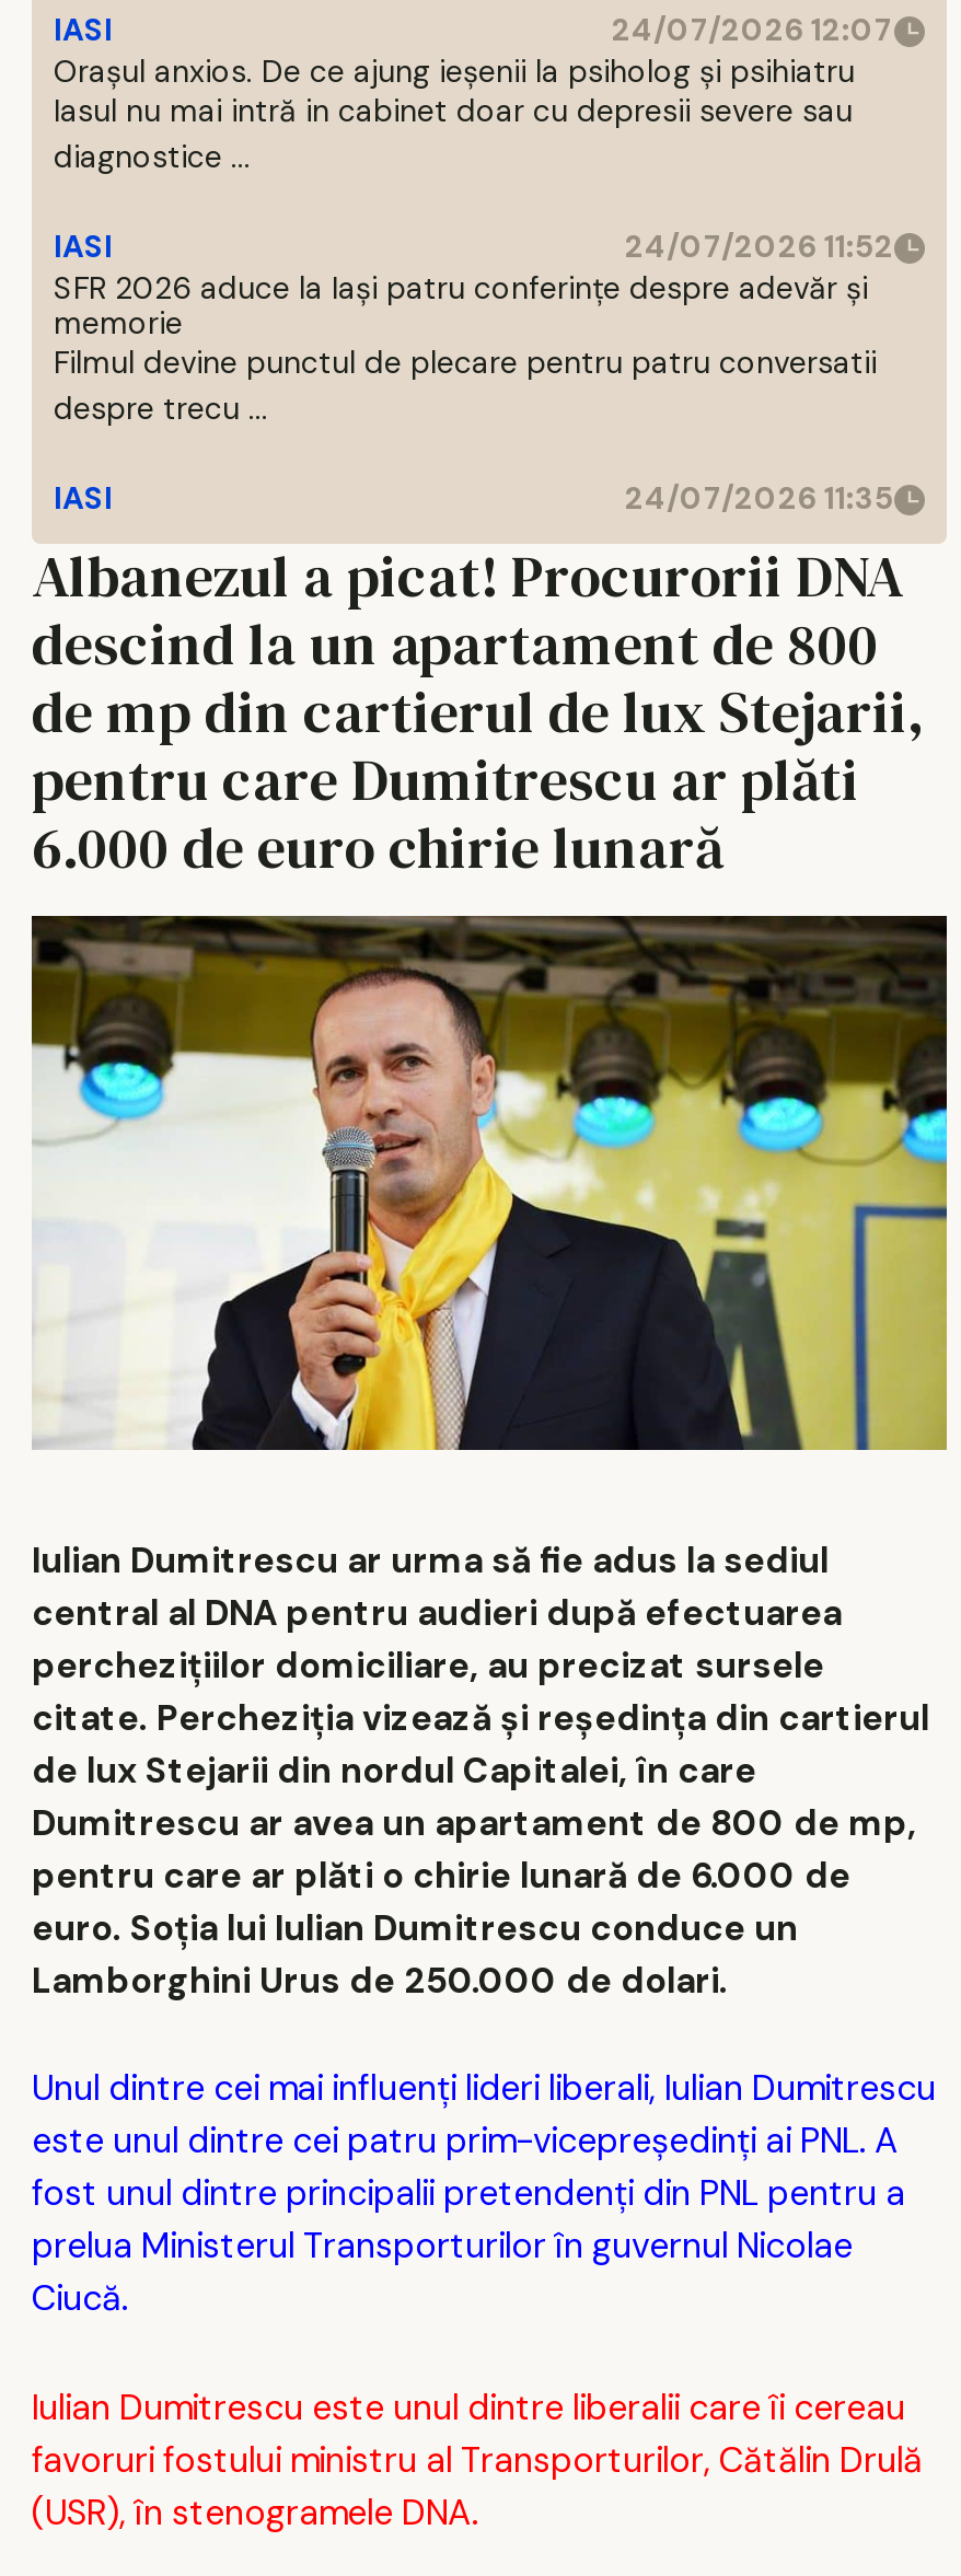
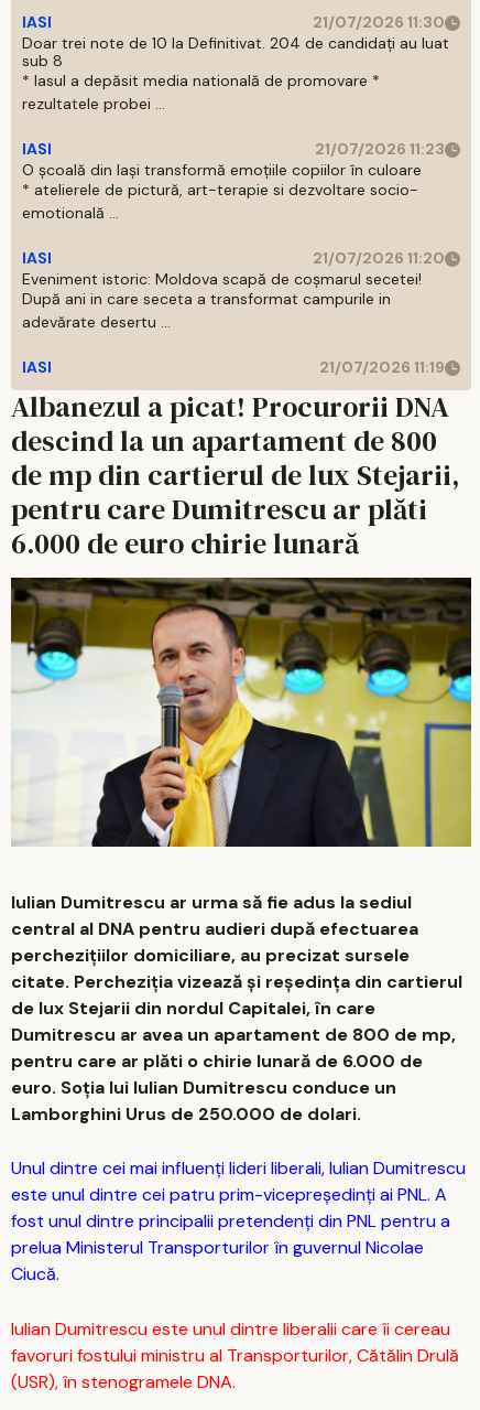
- 24/07/2026 12:07
- Orașul anxios. De ce ajung ieșenii la psiholog și psihiatru
- Iasul nu mai intră in cabinet doar cu depresii severe sau
- diagnostice ...
+ 21/07/2026 11:30
+ Doar trei note de 10 la Definitivat. 204 de candidați au luat
+ sub 8
+ * Iasul a depăsit media natională de promovare *
+ rezultatele probei ...

- 24/07/2026 11:52
- SFR 2026 aduce la Iași patru conferințe despre adevăr și
- memorie
- Filmul devine punctul de plecare pentru patru conversatii
- despre trecu ...
+ 21/07/2026 11:23
+ O școală din Iași transformă emoțiile copiilor în culoare
+ * atelierele de pictură, art-terapie si dezvoltare socio-
+ emotională ...

- 24/07/2026 11:35
+ 21/07/2026 11:20
+ Eveniment istoric: Moldova scapă de coșmarul secetei!
+ După ani in care seceta a transformat campurile in
+ adevărate desertu ...
+ IASI
+ 21/07/2026 11:19
